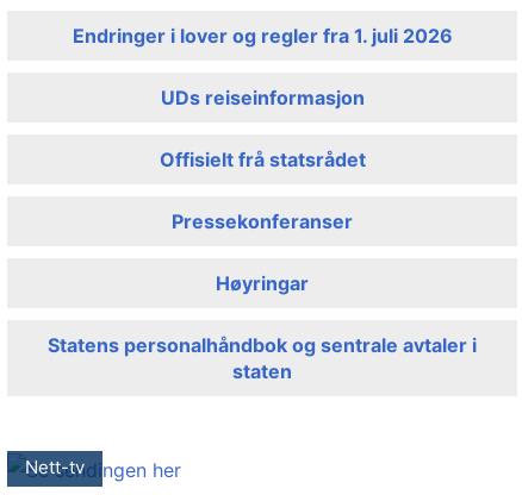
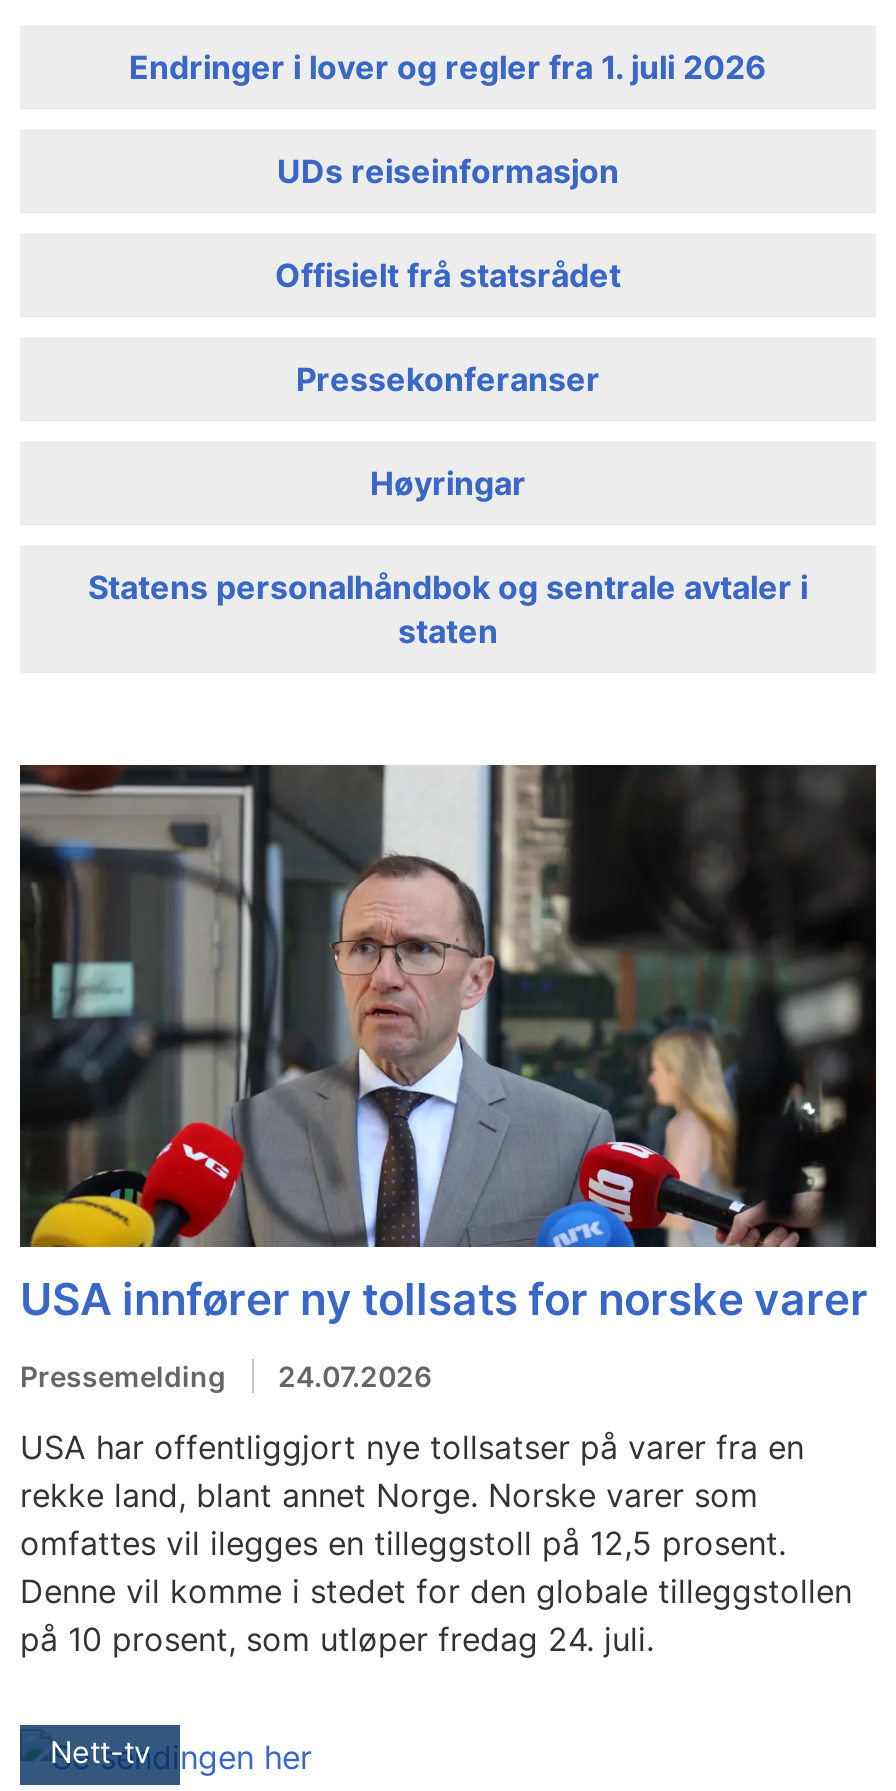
+ [image]
+ USA innfører ny tollsats for norske varer
+ Pressemelding
+ 24.07.2026
+ USA har offentliggjort nye tollsatser på varer fra en
+ rekke land, blant annet Norge. Norske varer som
+ omfattes vil ilegges en tilleggstoll på 12,5 prosent.
+ Denne vil komme i stedet for den globale tilleggstollen
+ på 10 prosent, som utløper fredag 24. juli.
